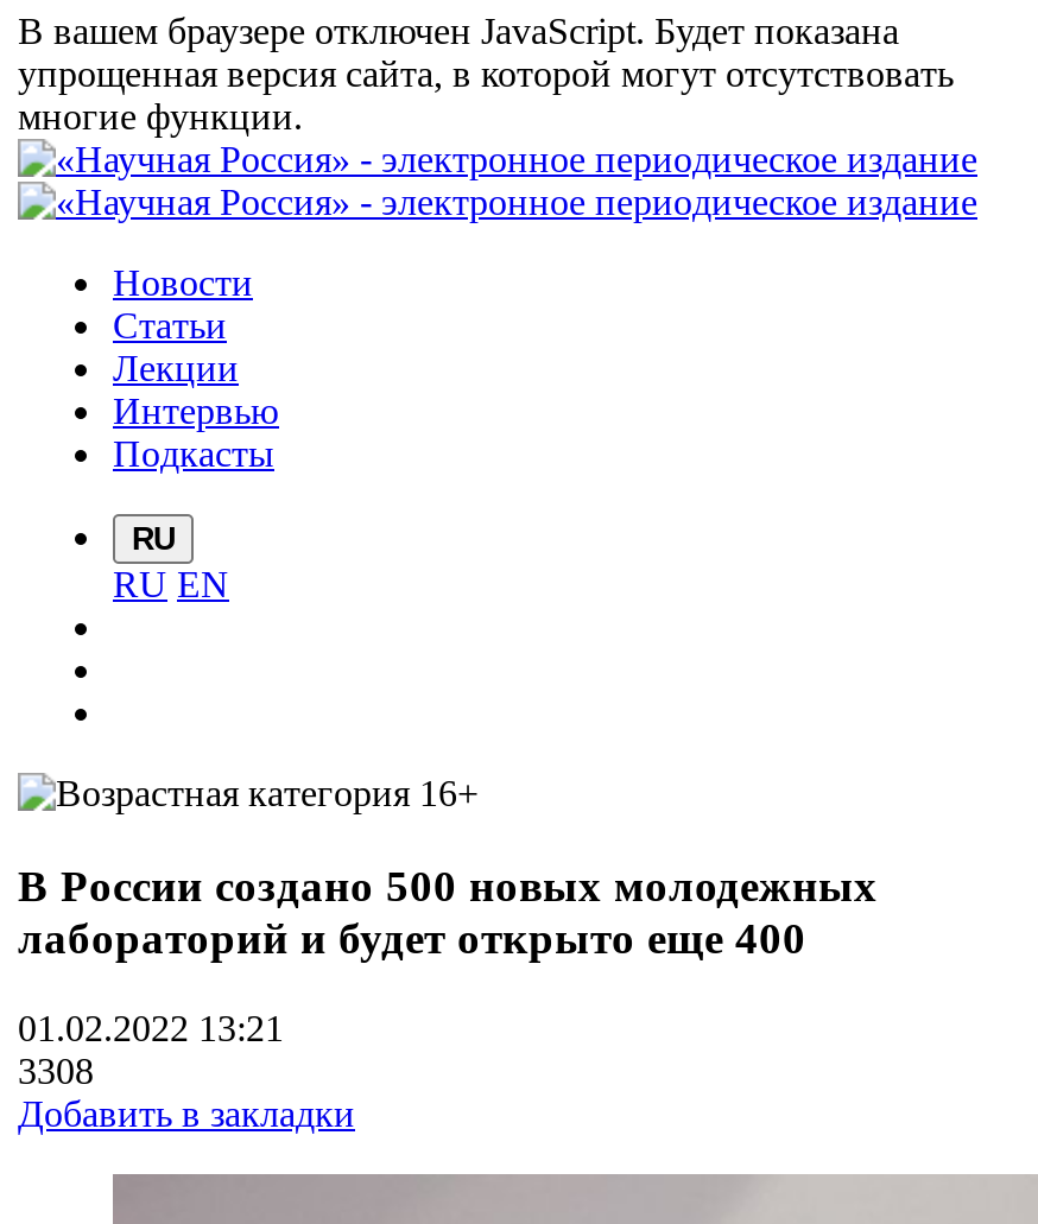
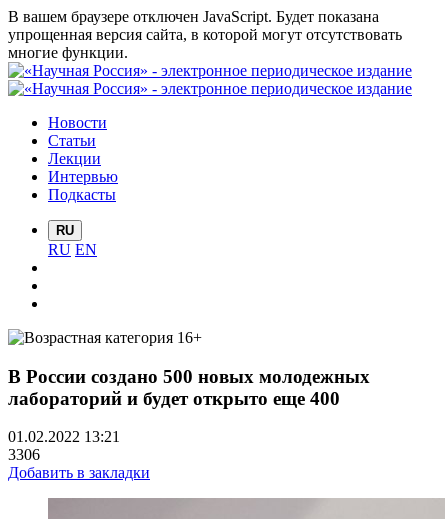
- 3308
+ 3306
